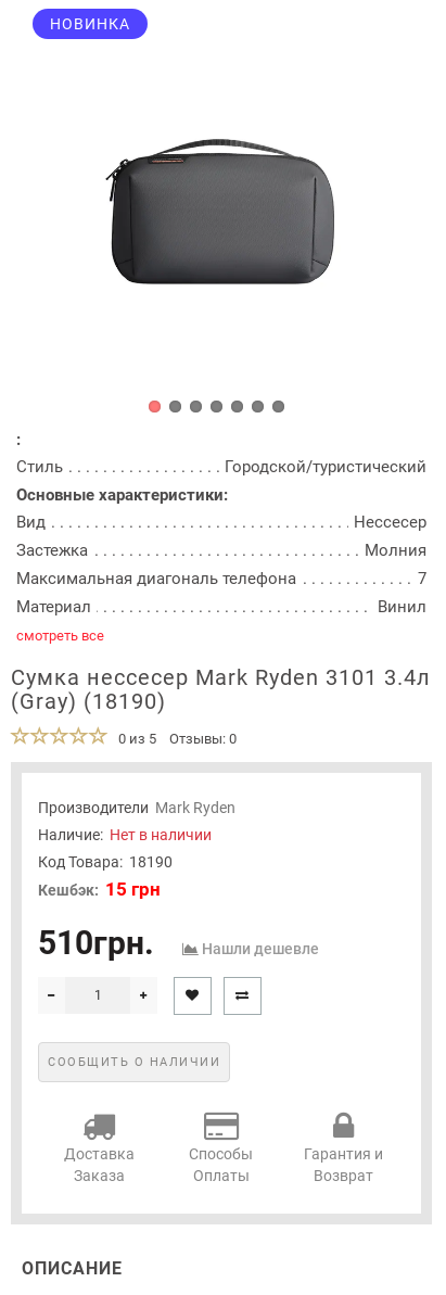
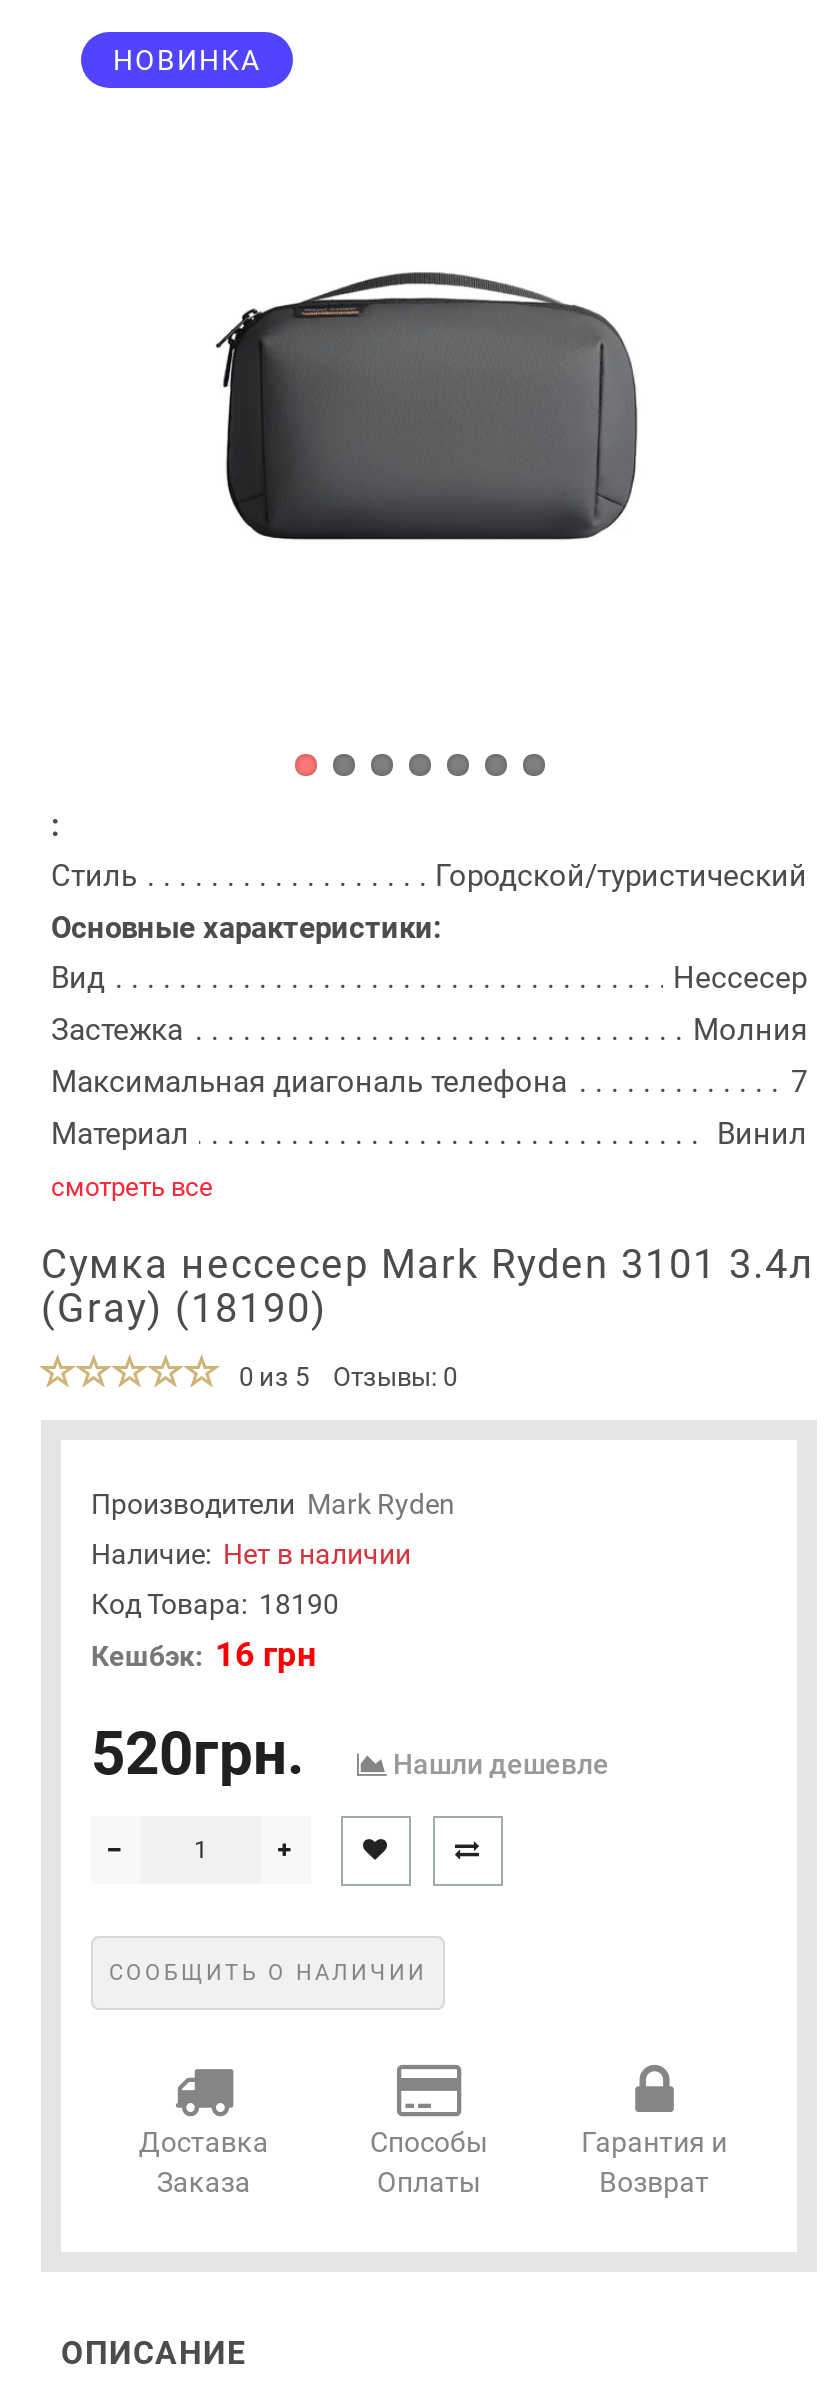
- Кешбэк: 15 грн
+ Кешбэк: 16 грн

- 510грн.
+ 520грн.
